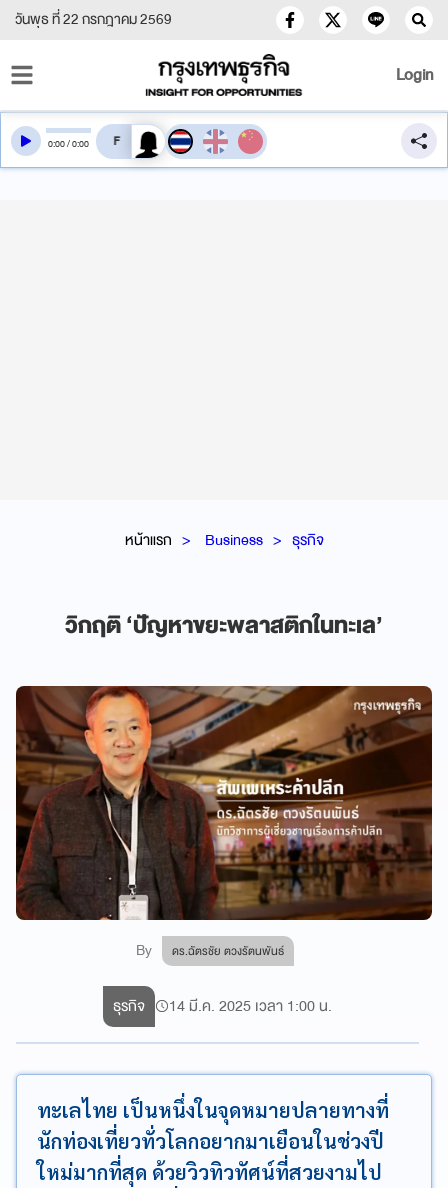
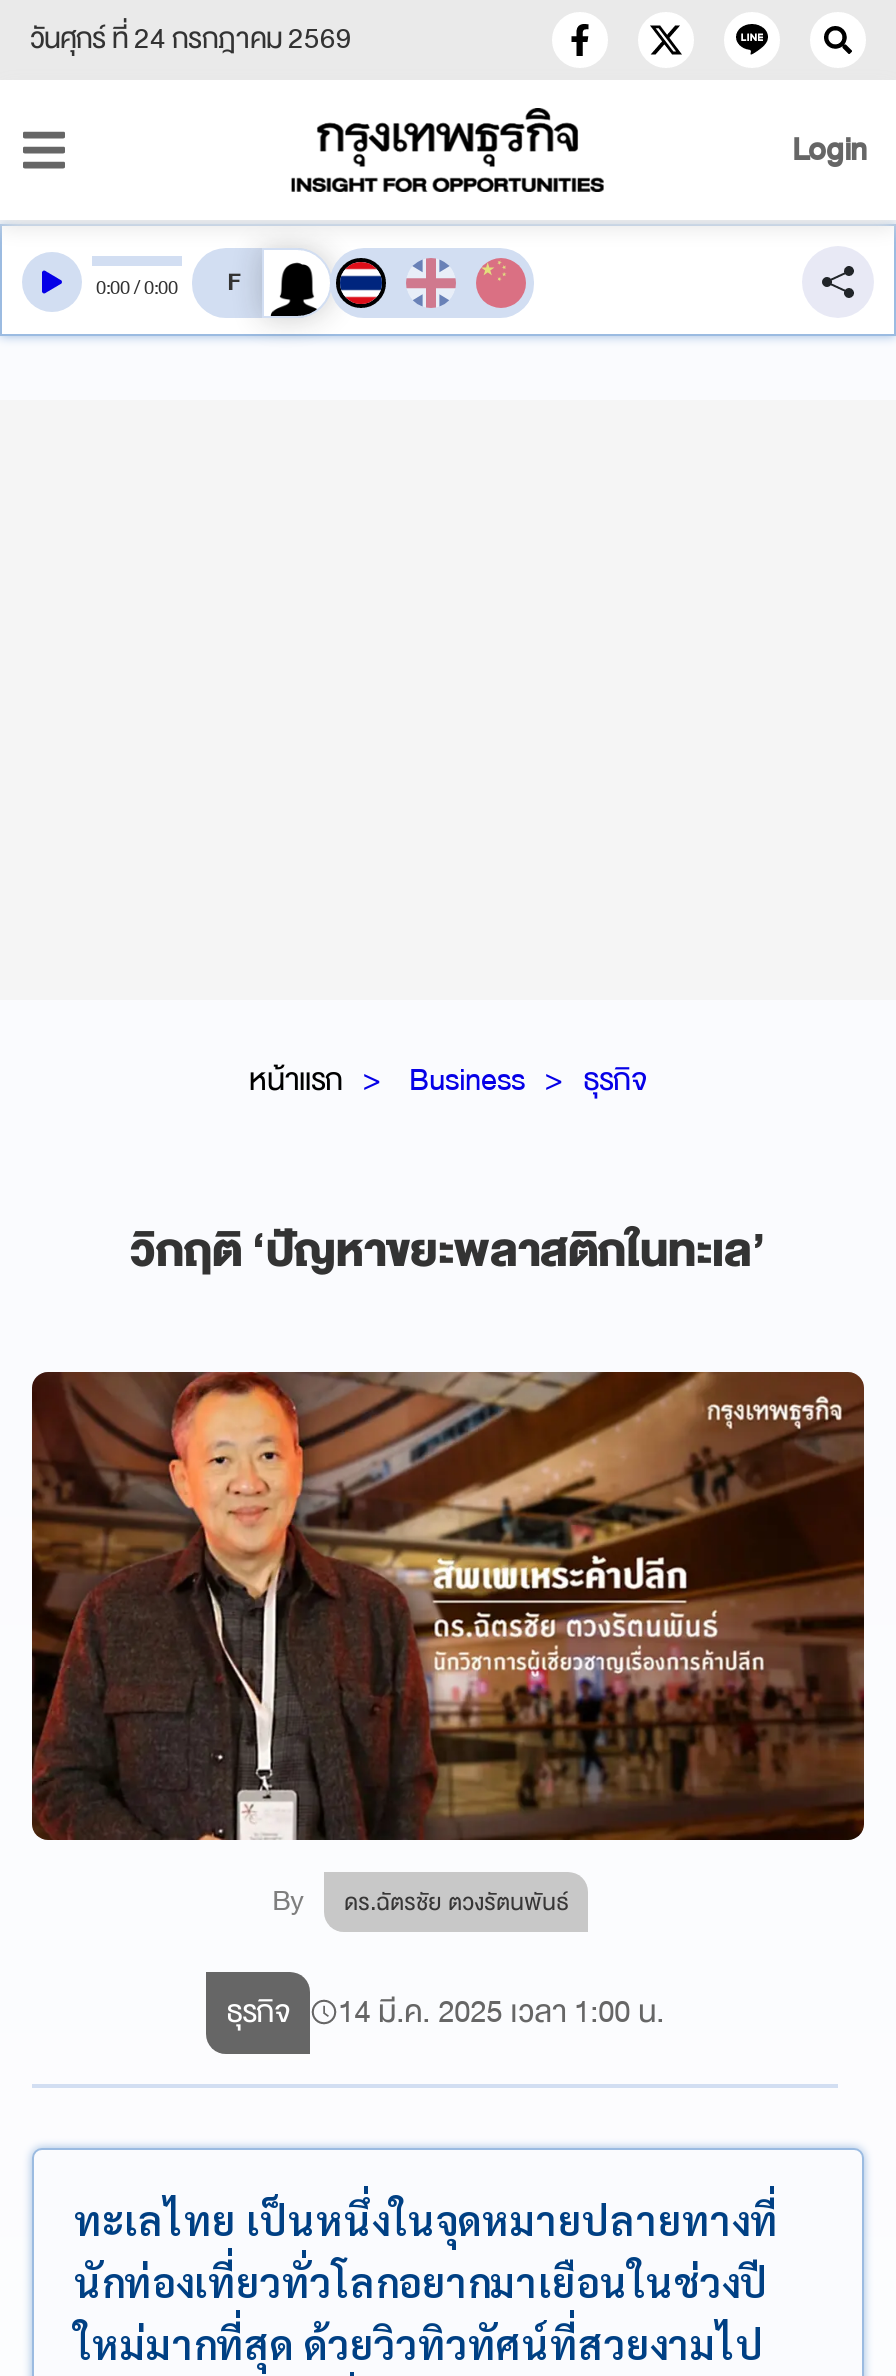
- วันพุธ ที่ 22 กรกฎาคม 2569
+ วันศุกร์ ที่ 24 กรกฎาคม 2569
